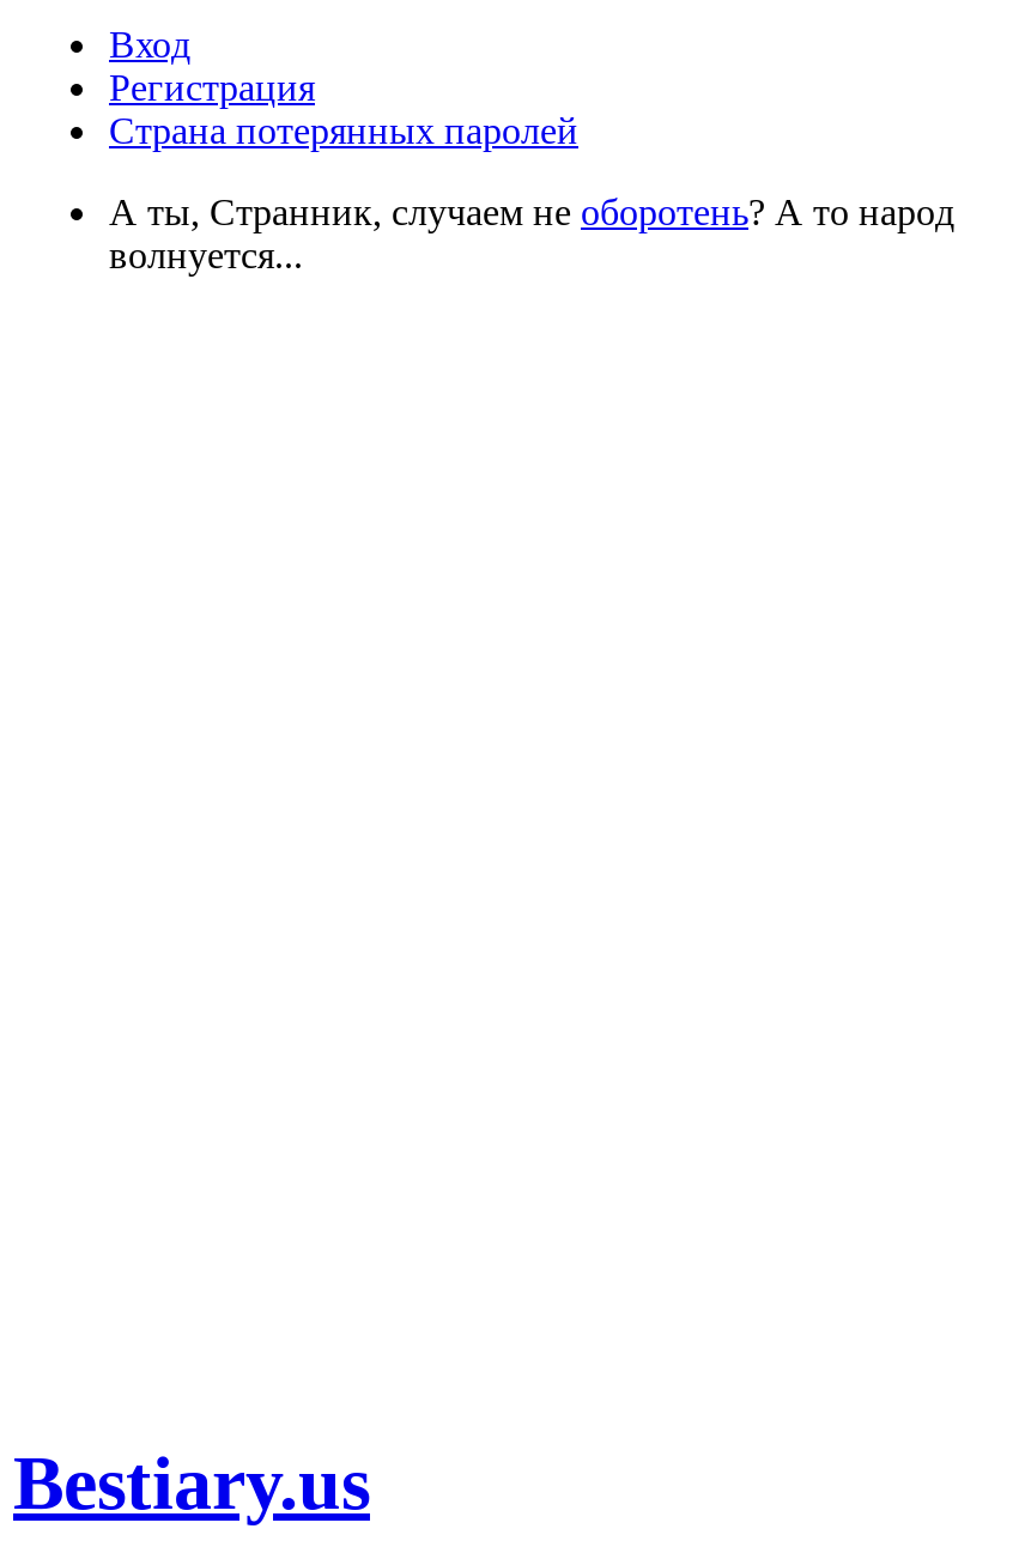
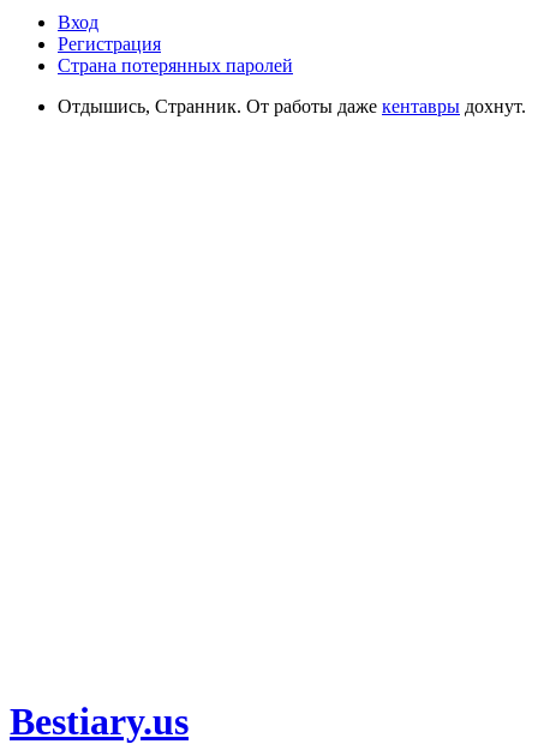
- А ты, Странник, случаем не оборотень? А то народ
- волнуется...
+ Отдышись, Странник. От работы даже кентавры дохнут.
